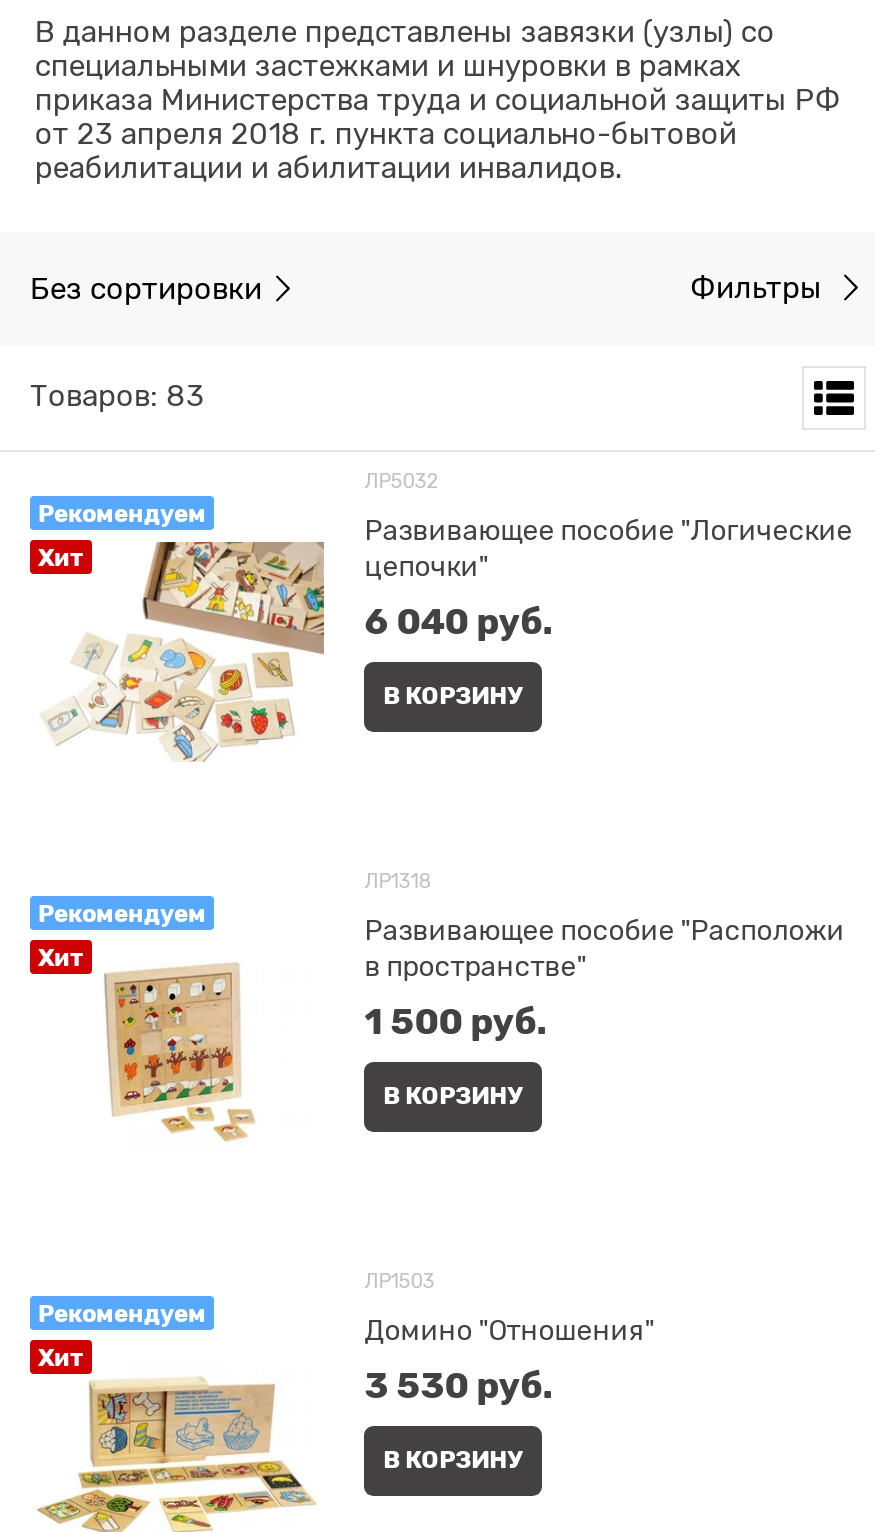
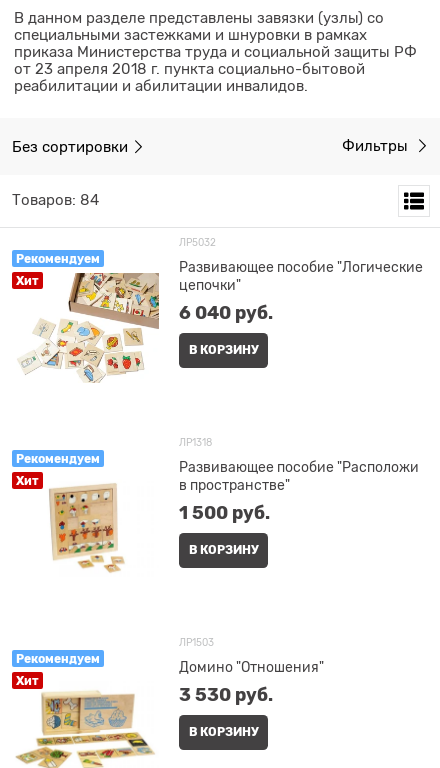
- Товаров: 83
+ Товаров: 84
